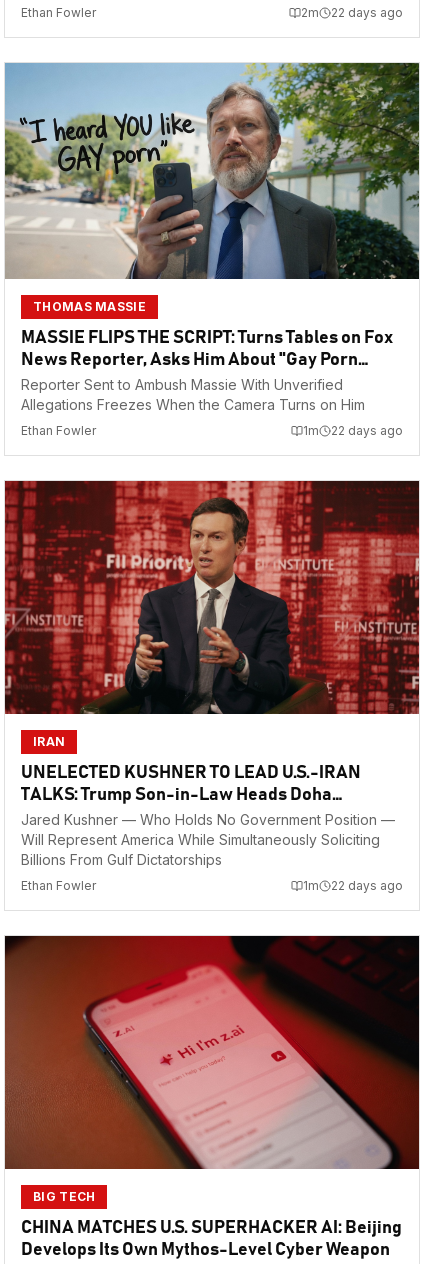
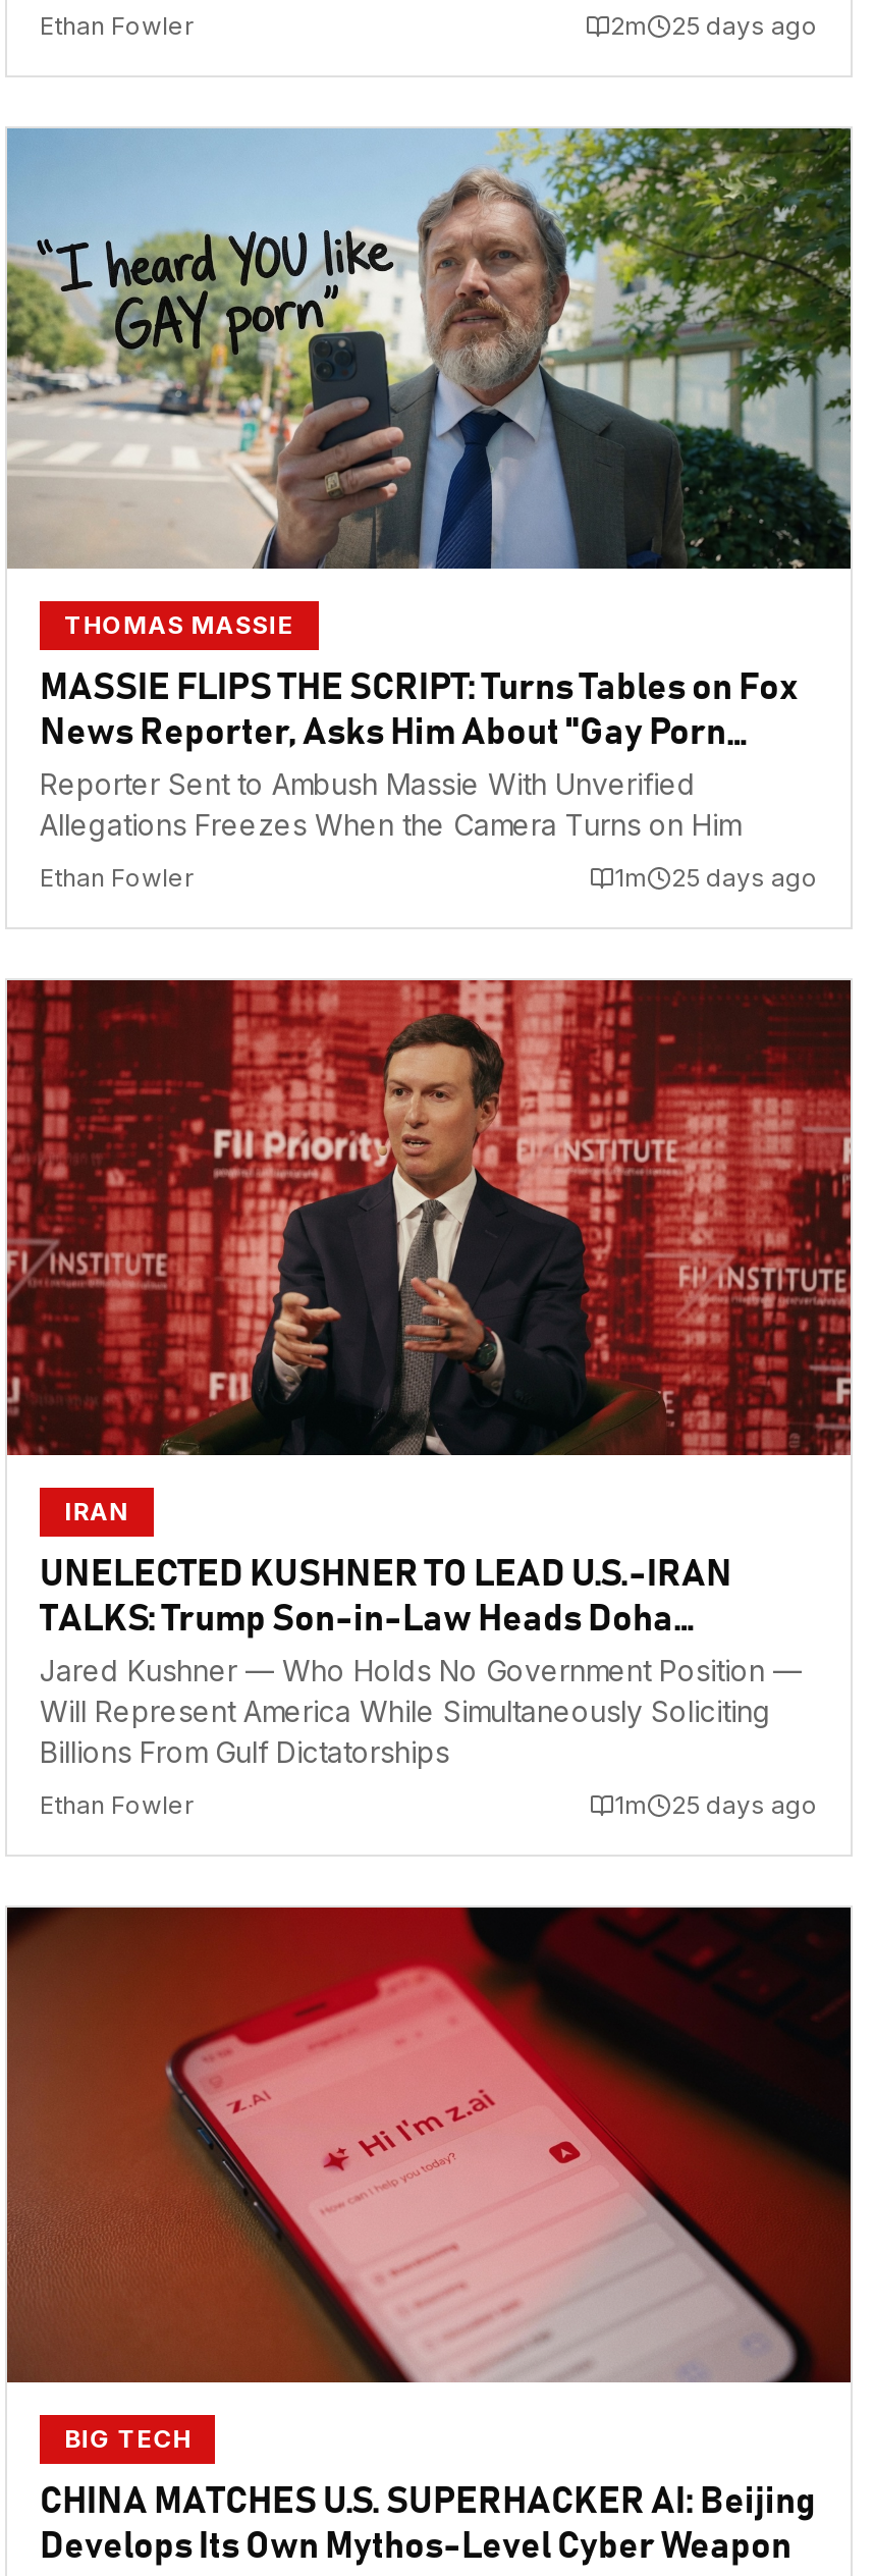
- 2m 22 days ago
+ 2m 25 days ago

- 1m 22 days ago
+ 1m 25 days ago

- 1m 22 days ago
+ 1m 25 days ago
